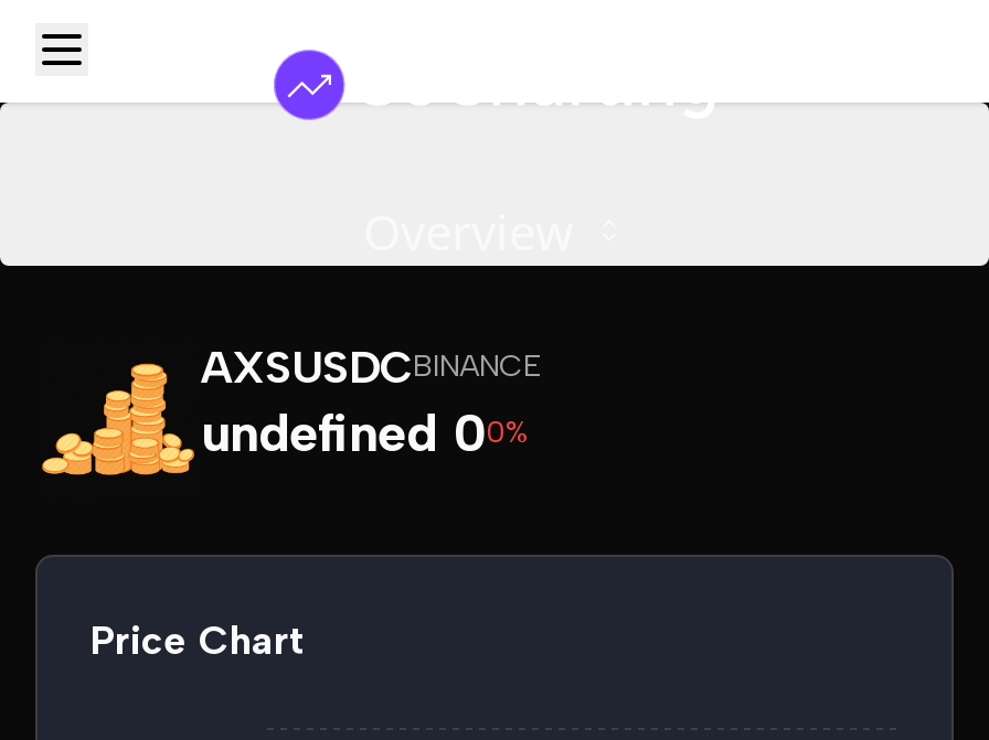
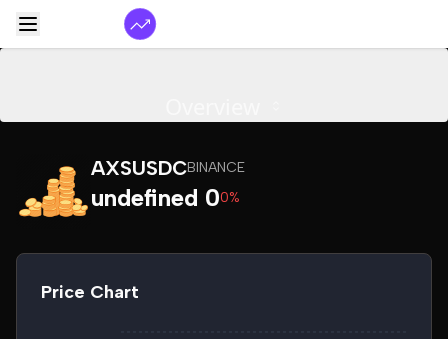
- [image]
+ [image]
